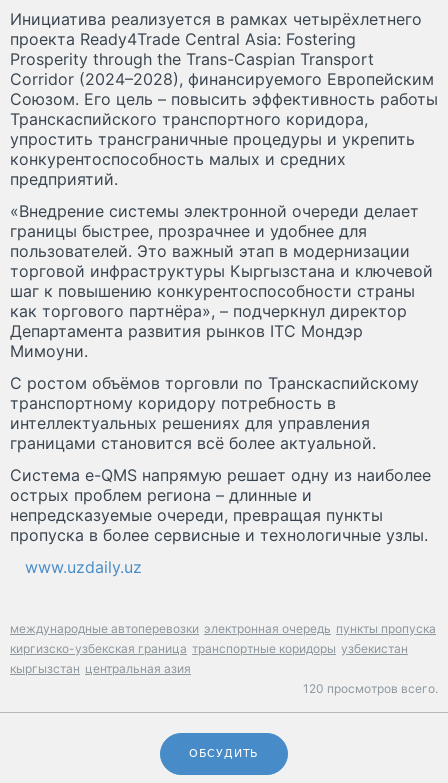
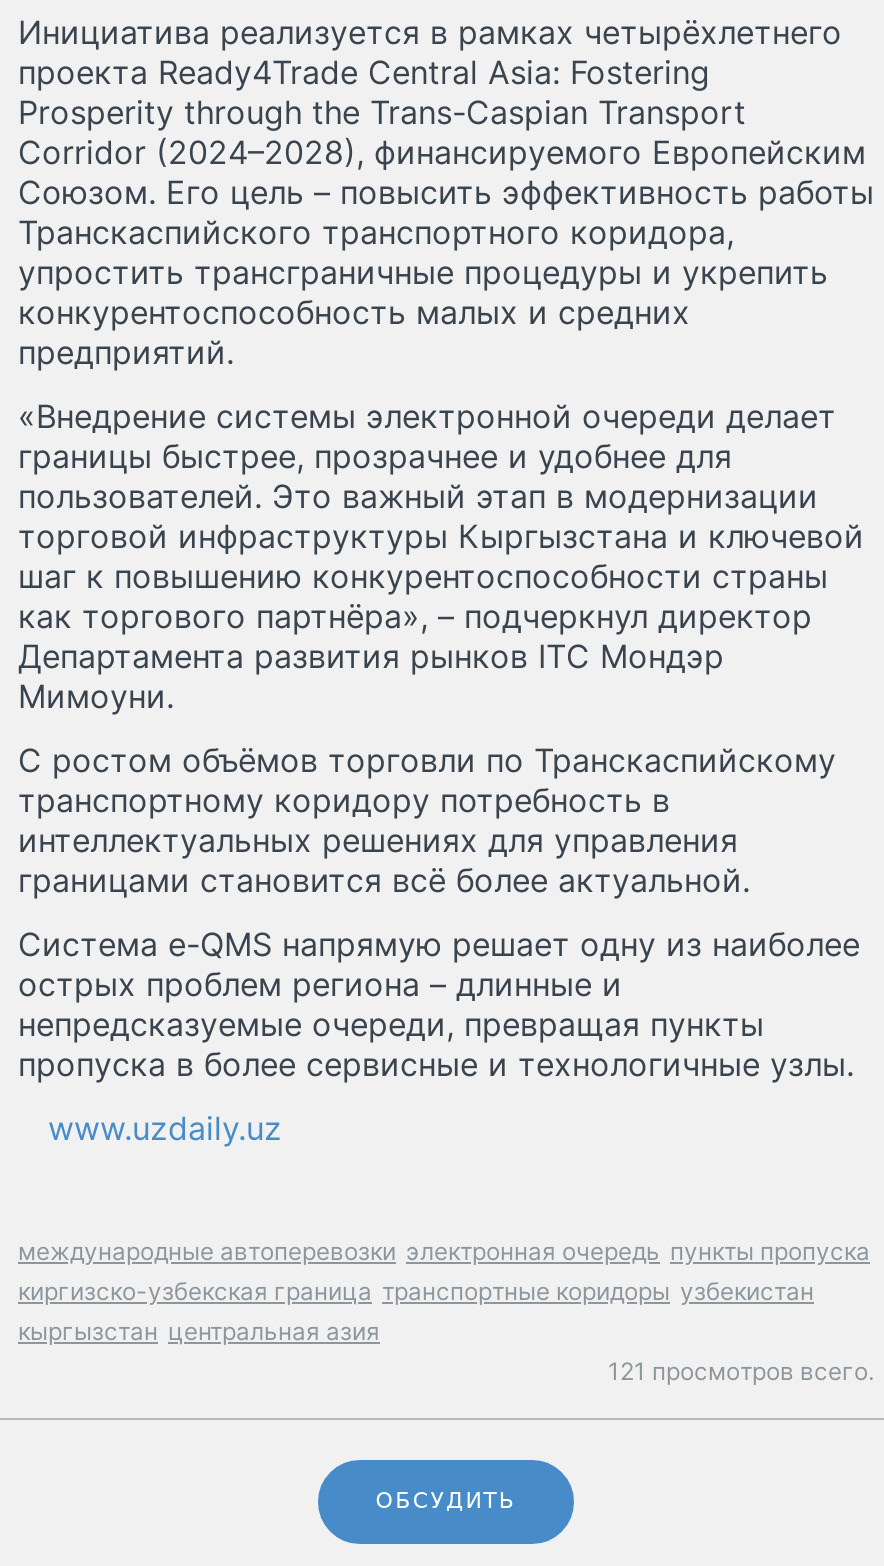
- 120 просмотров всего.
+ 121 просмотров всего.
